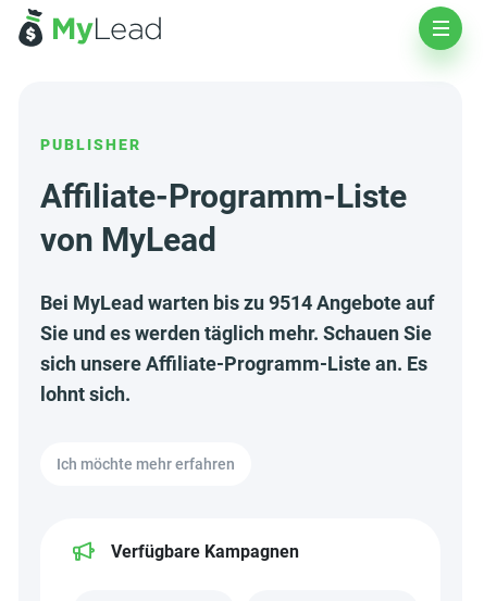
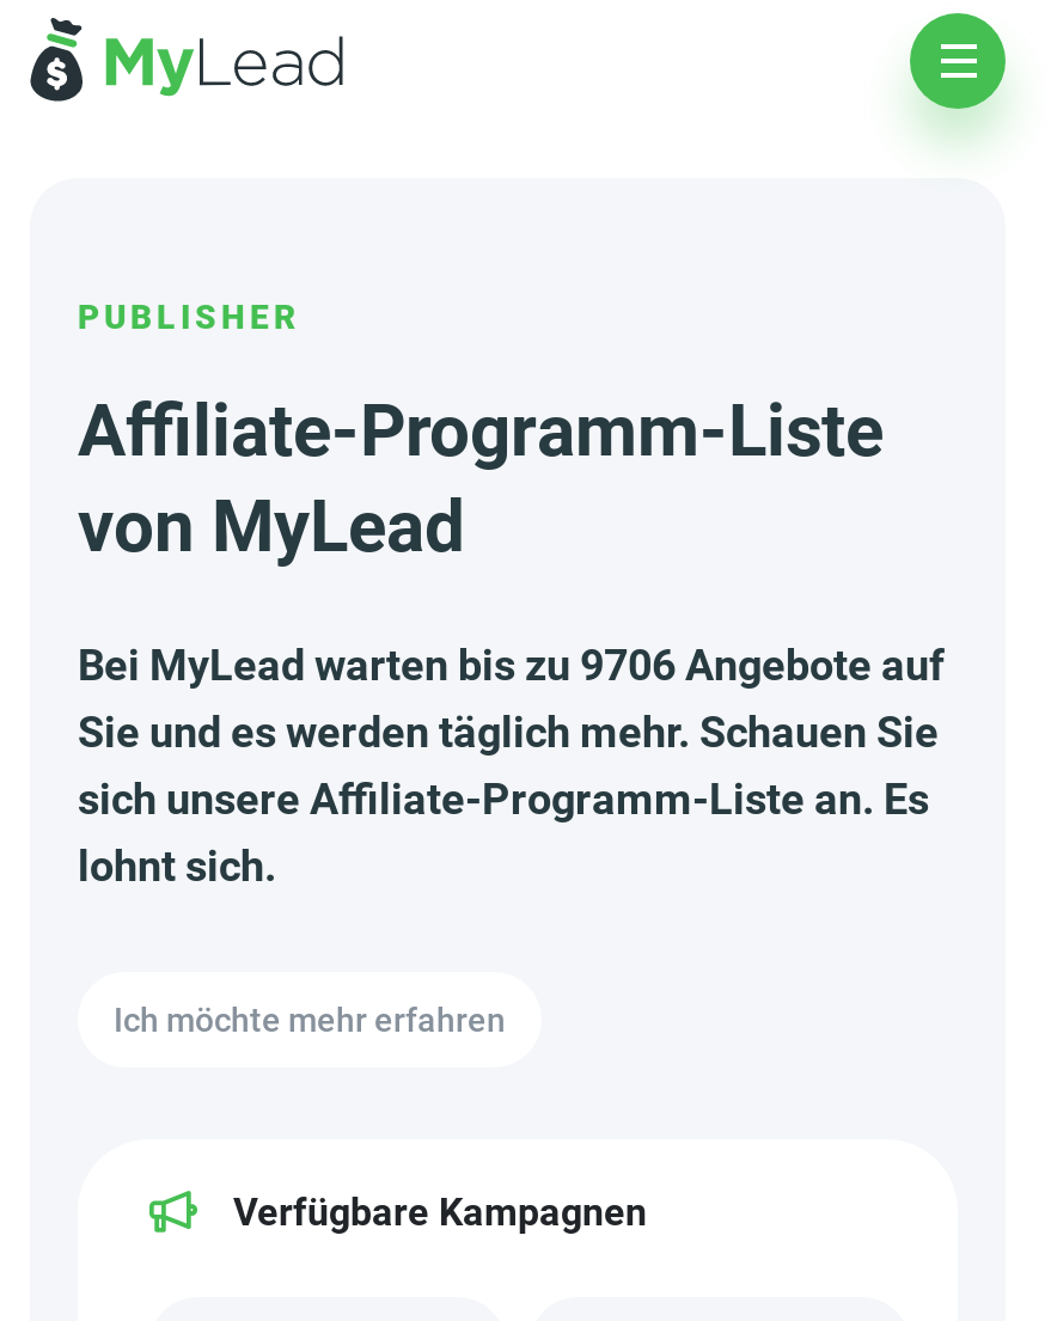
- Bei MyLead warten bis zu 9514 Angebote auf
+ Bei MyLead warten bis zu 9706 Angebote auf
